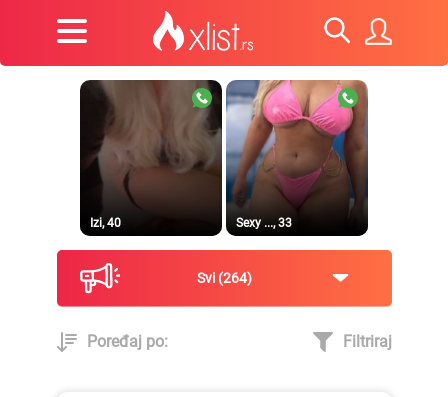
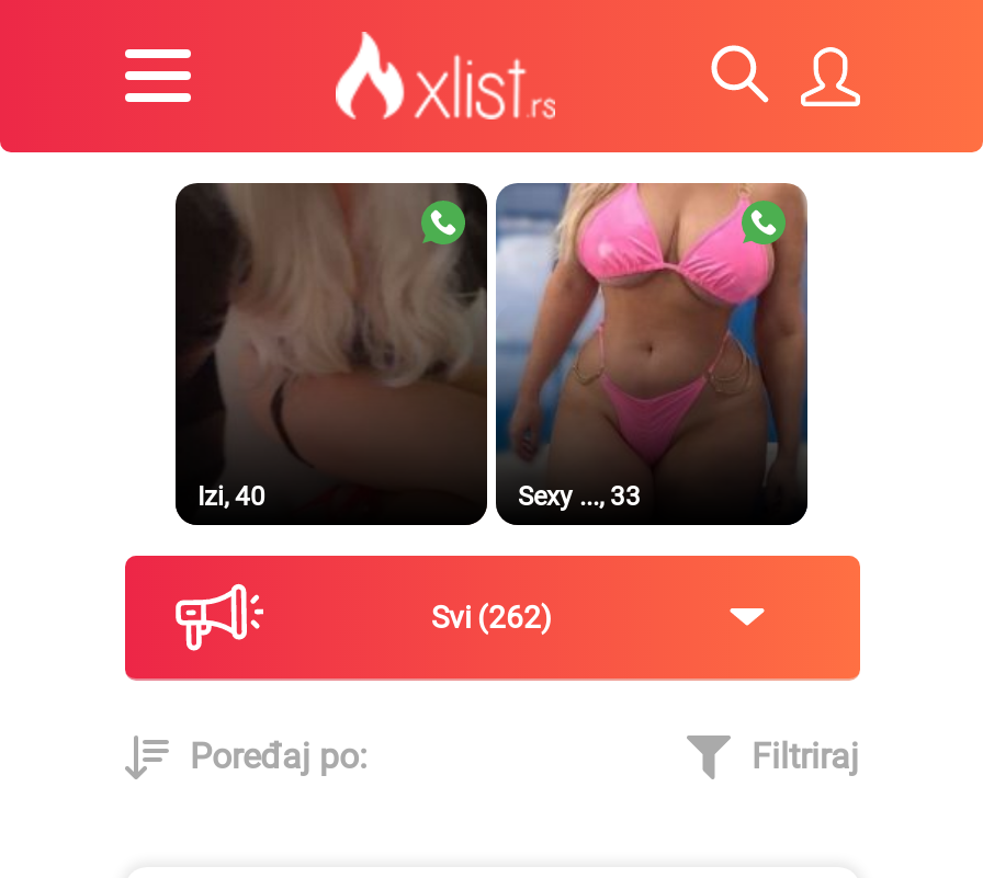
- Svi 264
+ Svi 262
